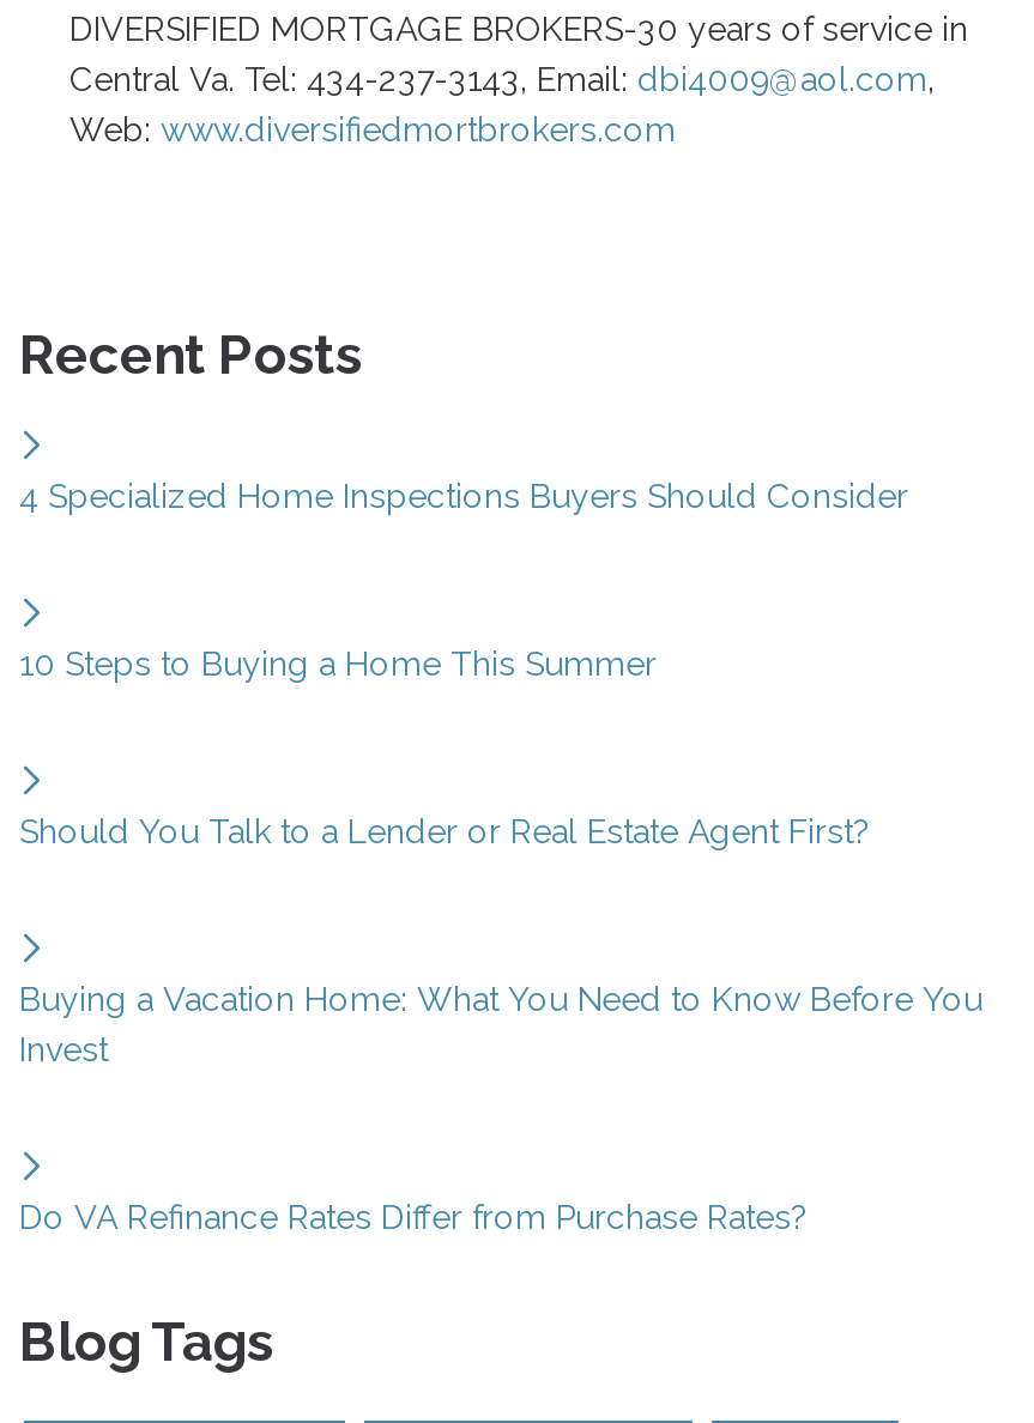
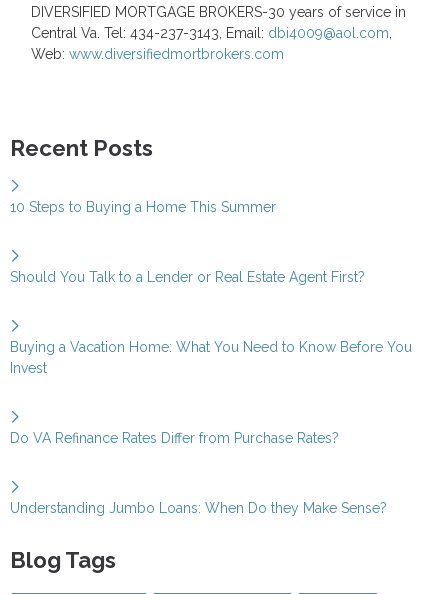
- 4 Specialized Home Inspections Buyers Should Consider

moved up: 10 Steps to Buying a Home This Summer | Should You Talk to a Lender or Real Estate Agent First? | Buying a Vacation Home: What You Need to Know Before You | Invest | Do VA Refinance Rates Differ from Purchase Rates?

+ Understanding Jumbo Loans: When Do they Make Sense?
